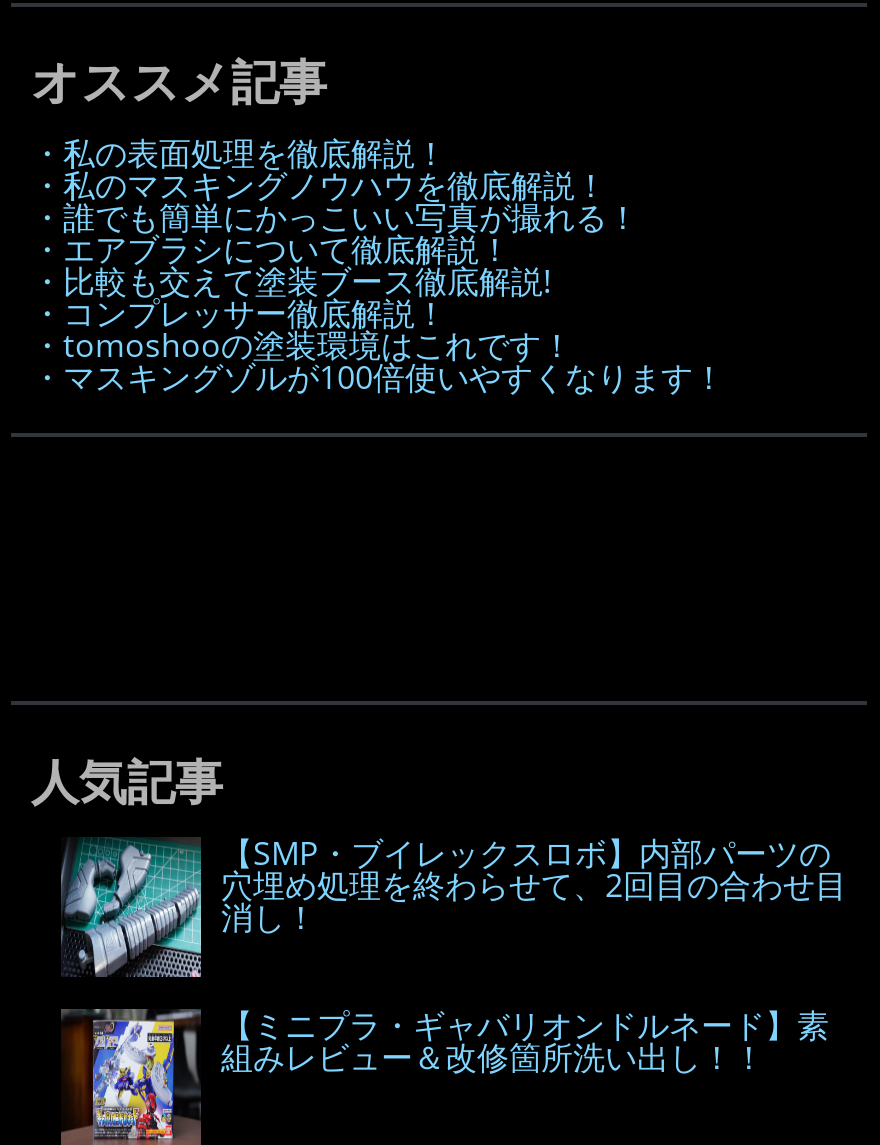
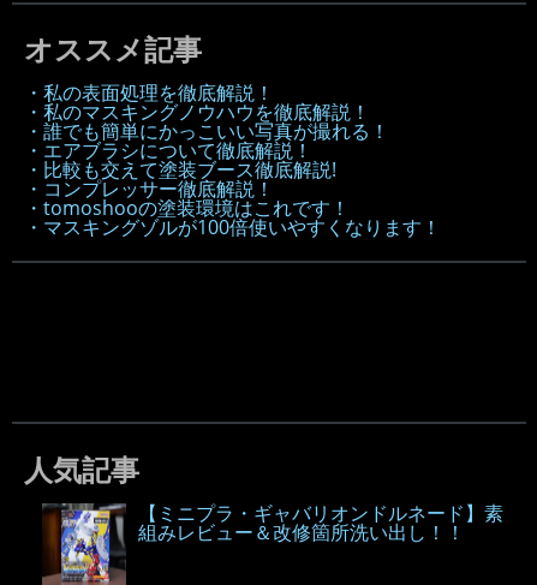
- [image]
- 【SMP・ブイレックスロボ】内部パーツの
- 穴埋め処理を終わらせて、2回目の合わせ目
- 消し！
